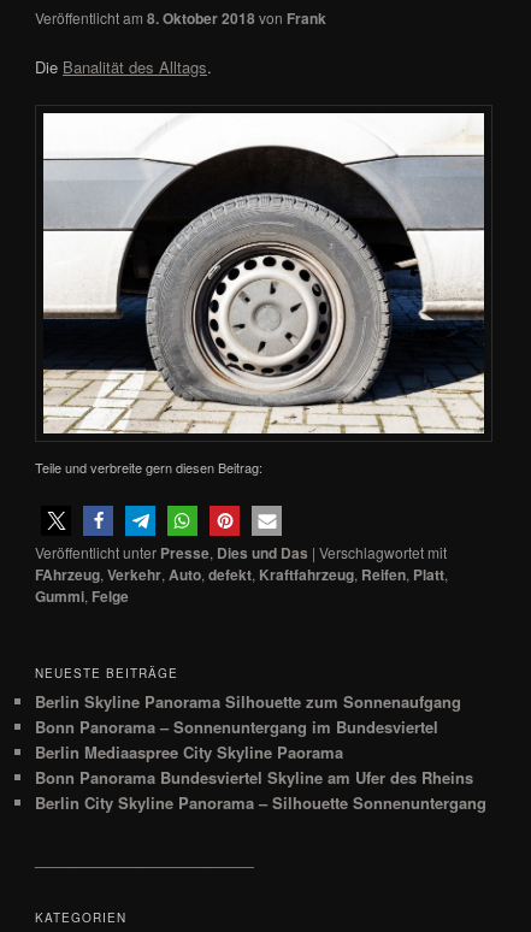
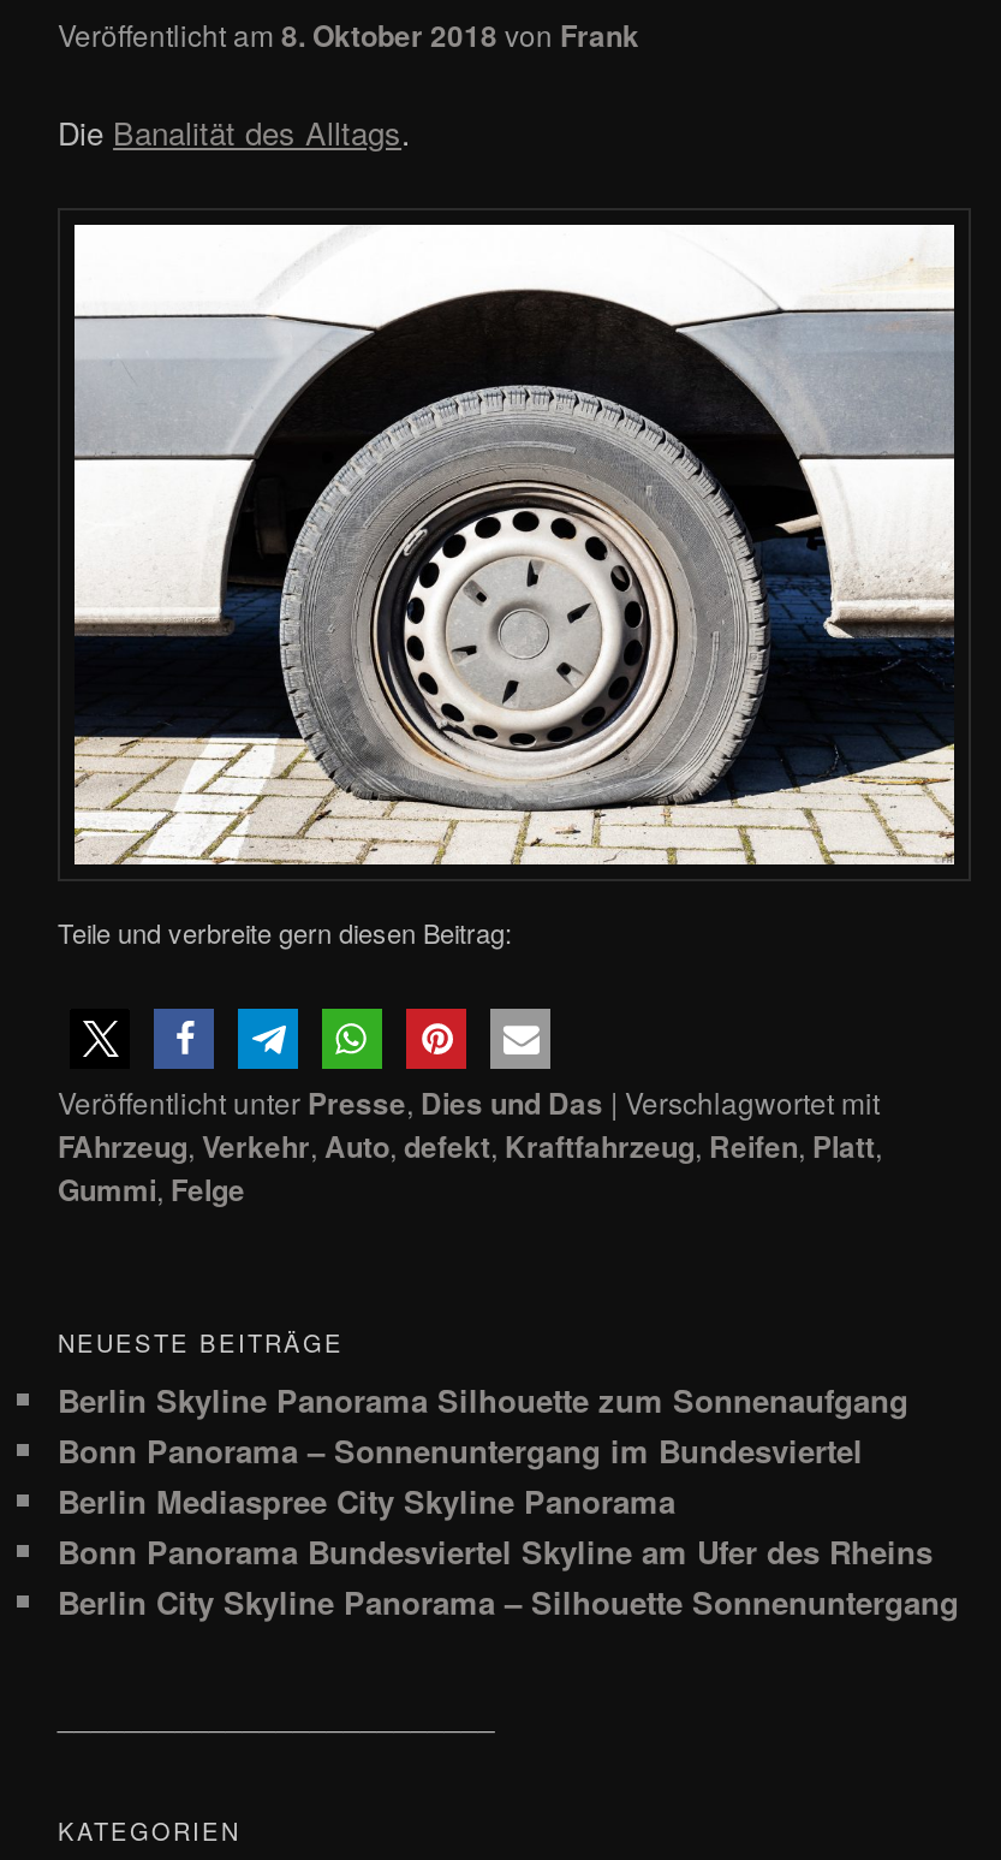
- Berlin Mediaaspree City Skyline Paorama
+ Berlin Mediaspree City Skyline Panorama
